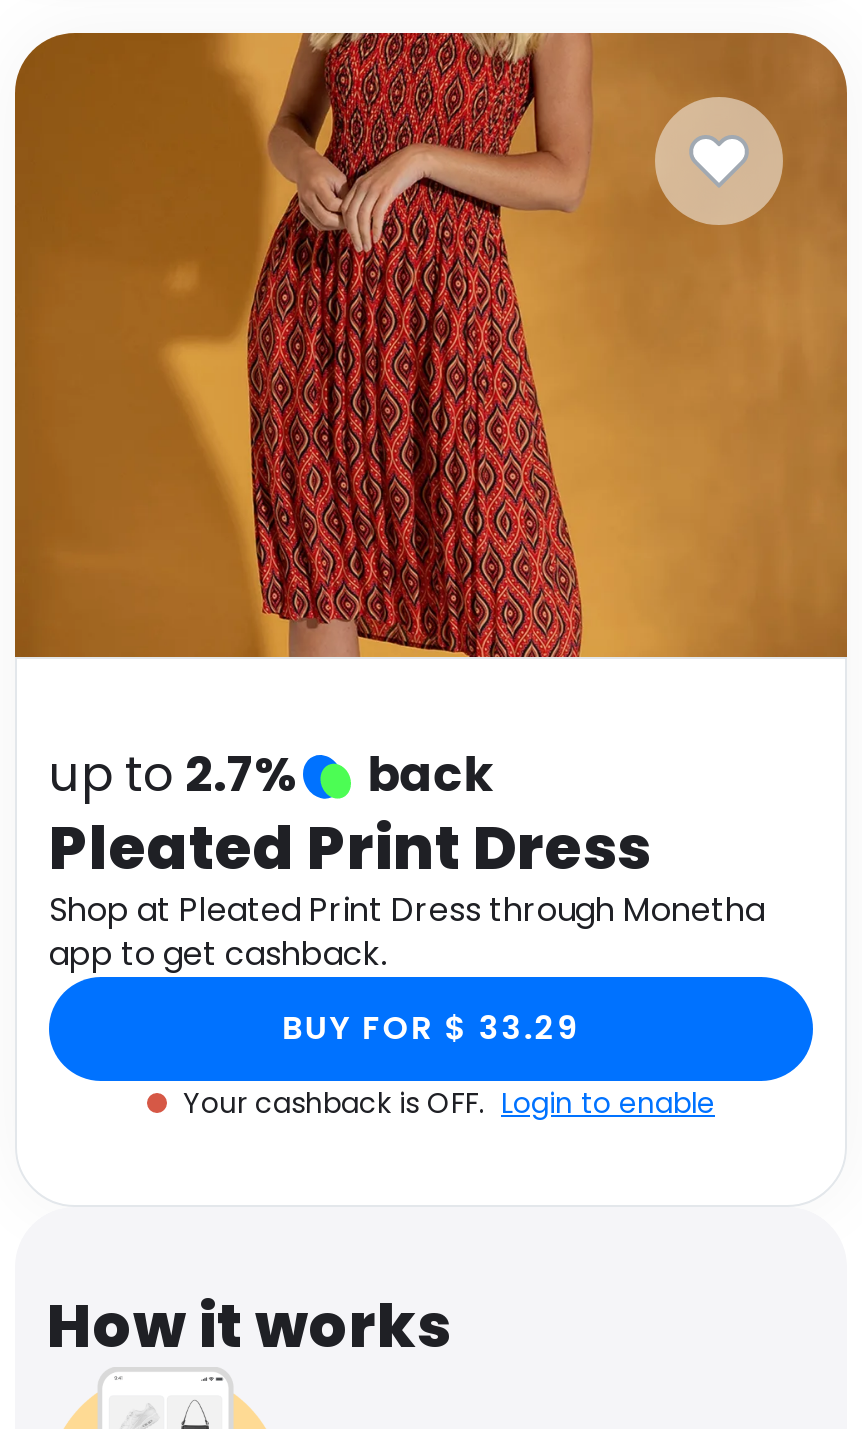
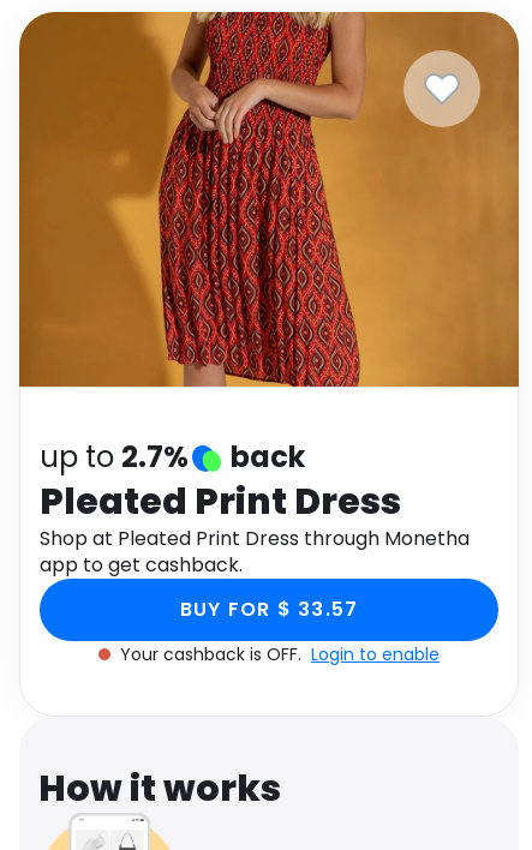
- BUY FOR $ 33.29
+ BUY FOR $ 33.57
